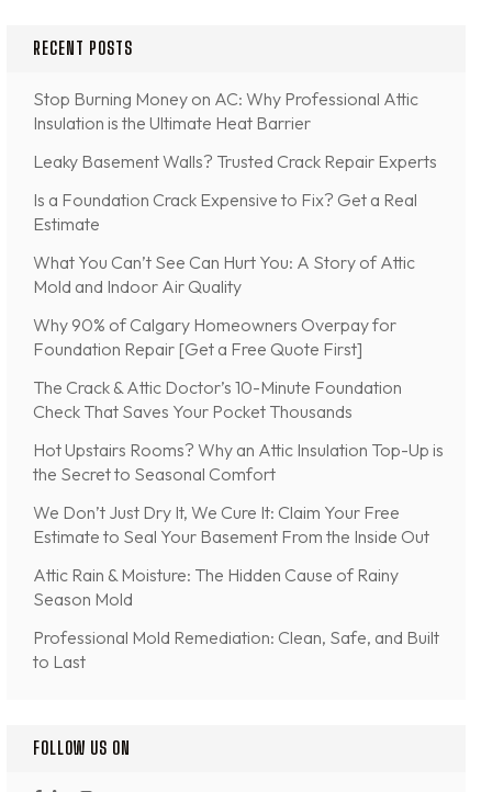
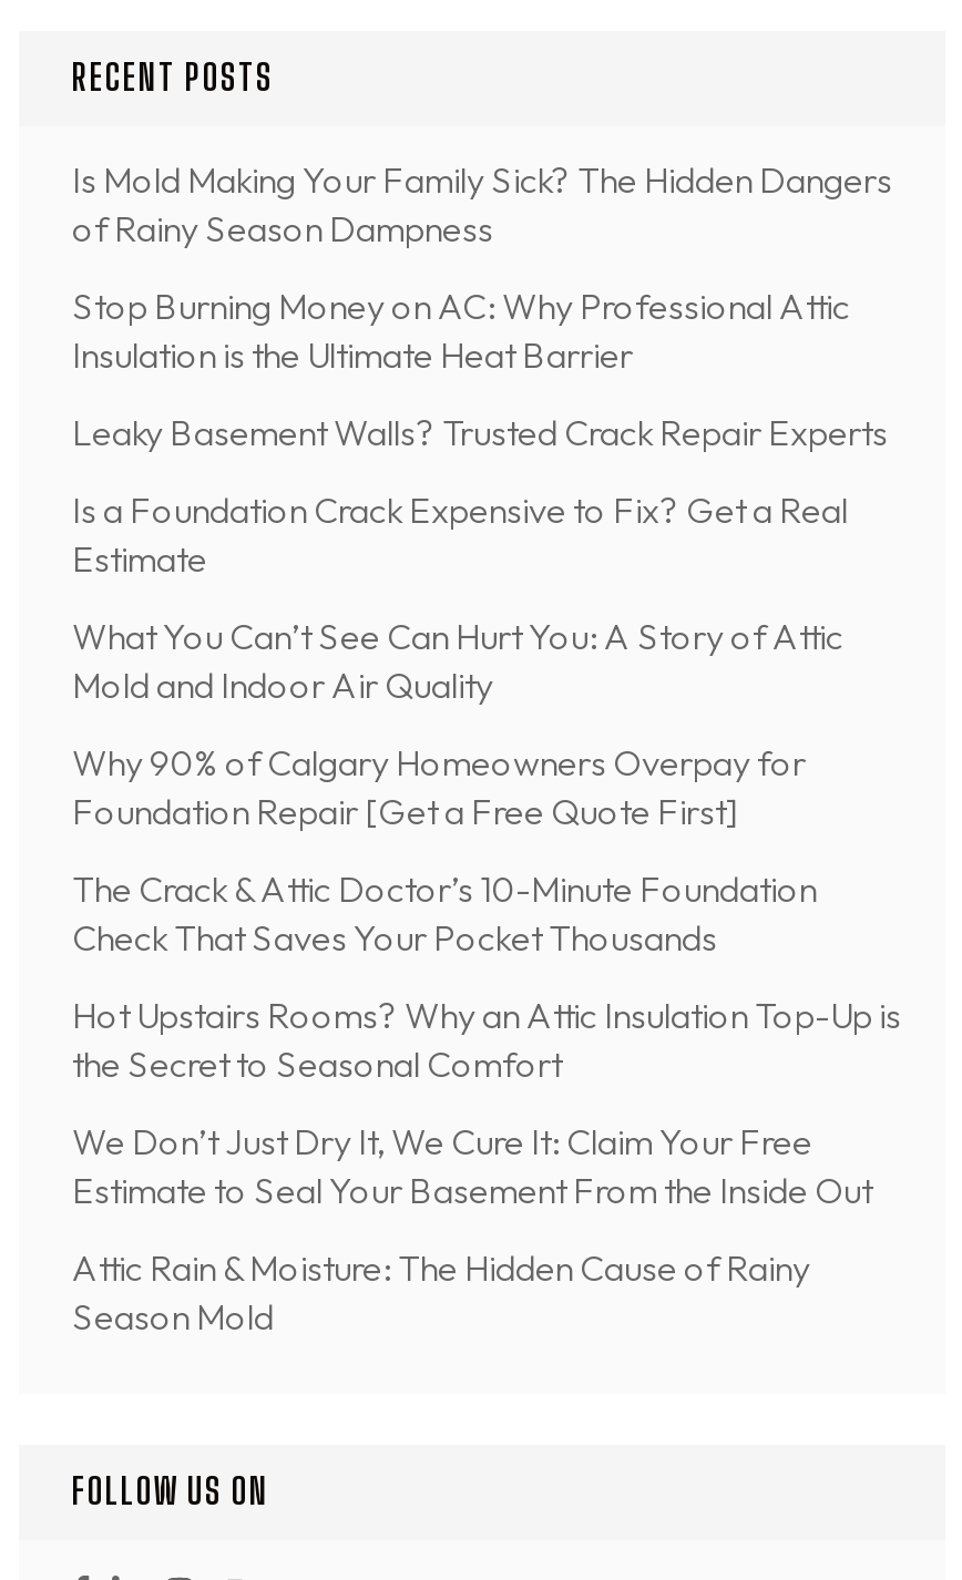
+ Is Mold Making Your Family Sick? The Hidden Dangers
+ of Rainy Season Dampness

moved down: Stop Burning Money on AC: Why Professional Attic | Insulation is the Ultimate Heat Barrier | Leaky Basement Walls? Trusted Crack Repair Experts | ... | Attic Rain & Moisture: The Hidden Cause of Rainy | Season Mold

- Professional Mold Remediation: Clean, Safe, and Built
- to Last
